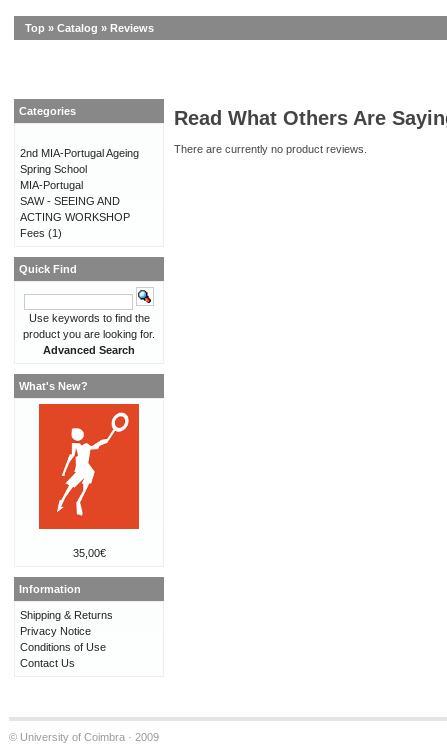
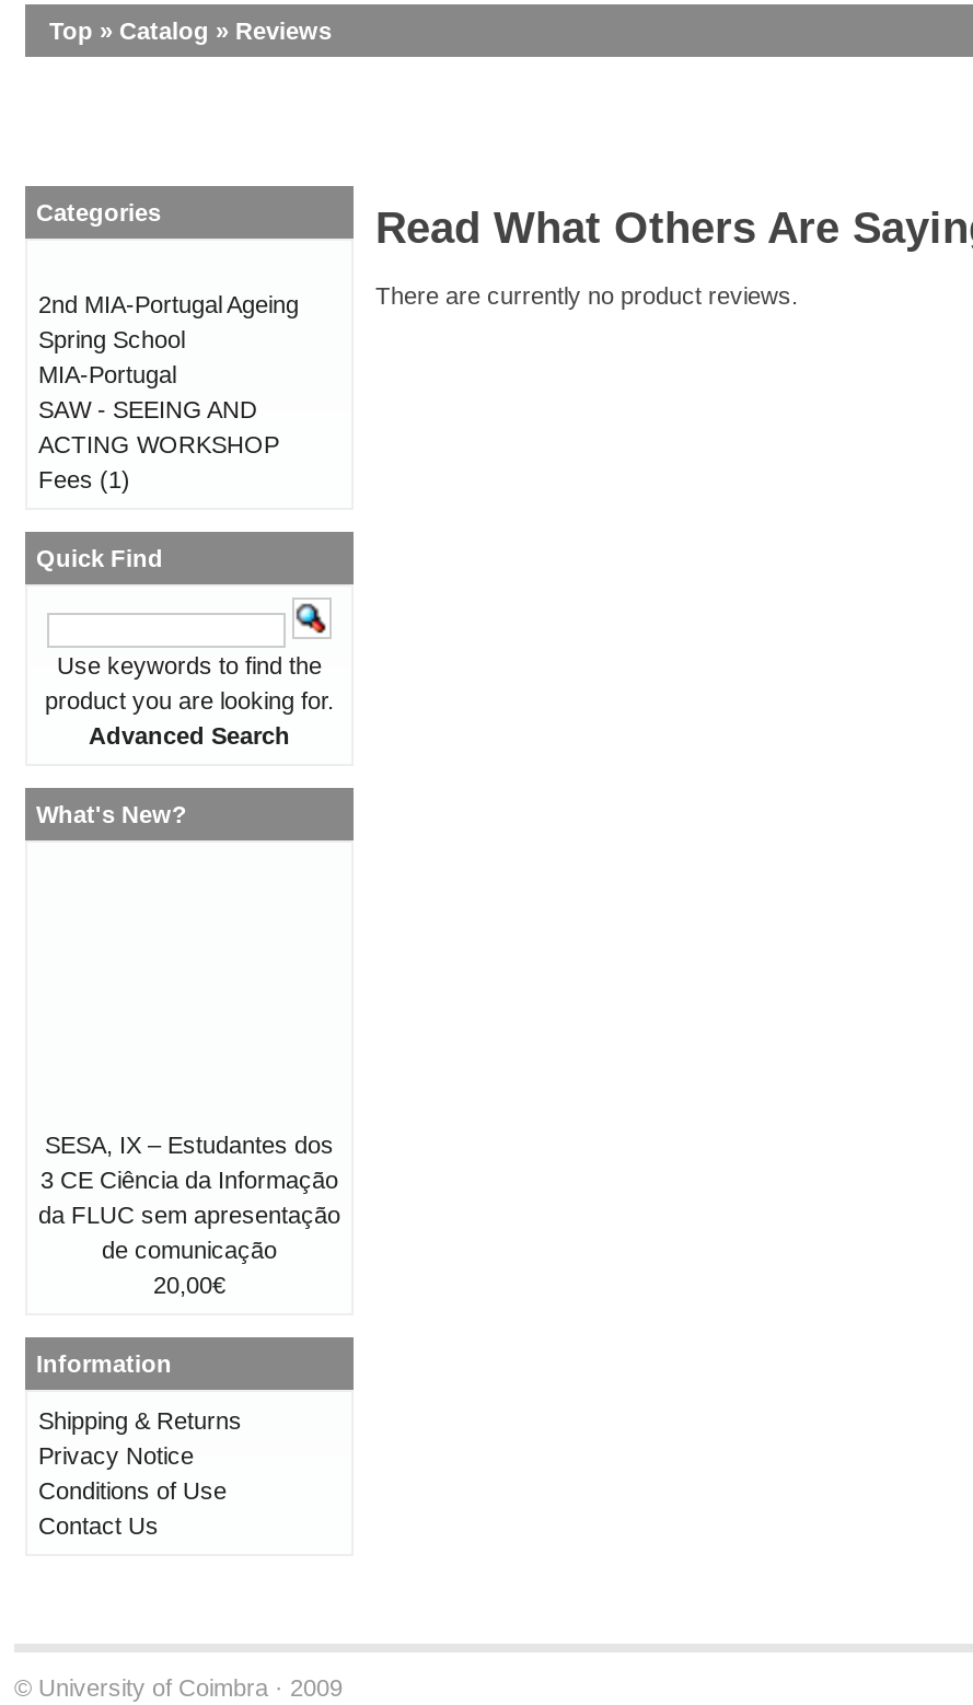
- [image]

- 35,00€
+ SESA, IX – Estudantes dos
+ 3 CE Ciência da Informação
+ da FLUC sem apresentação
+ de comunicação
+ 20,00€
